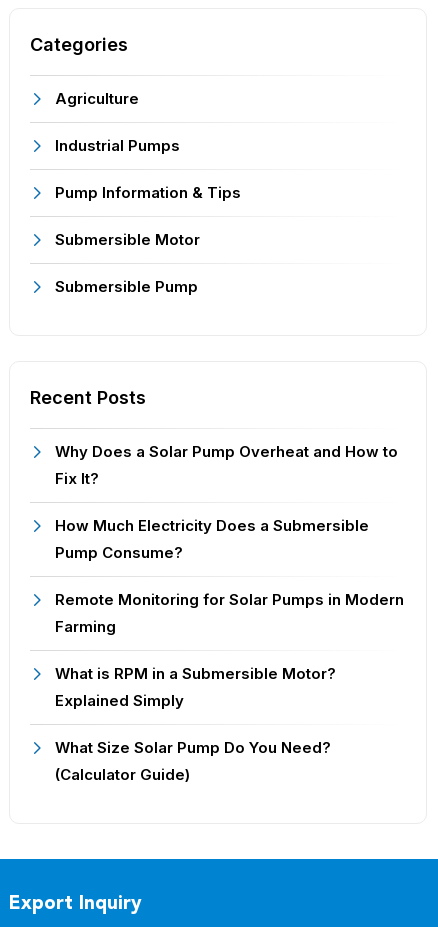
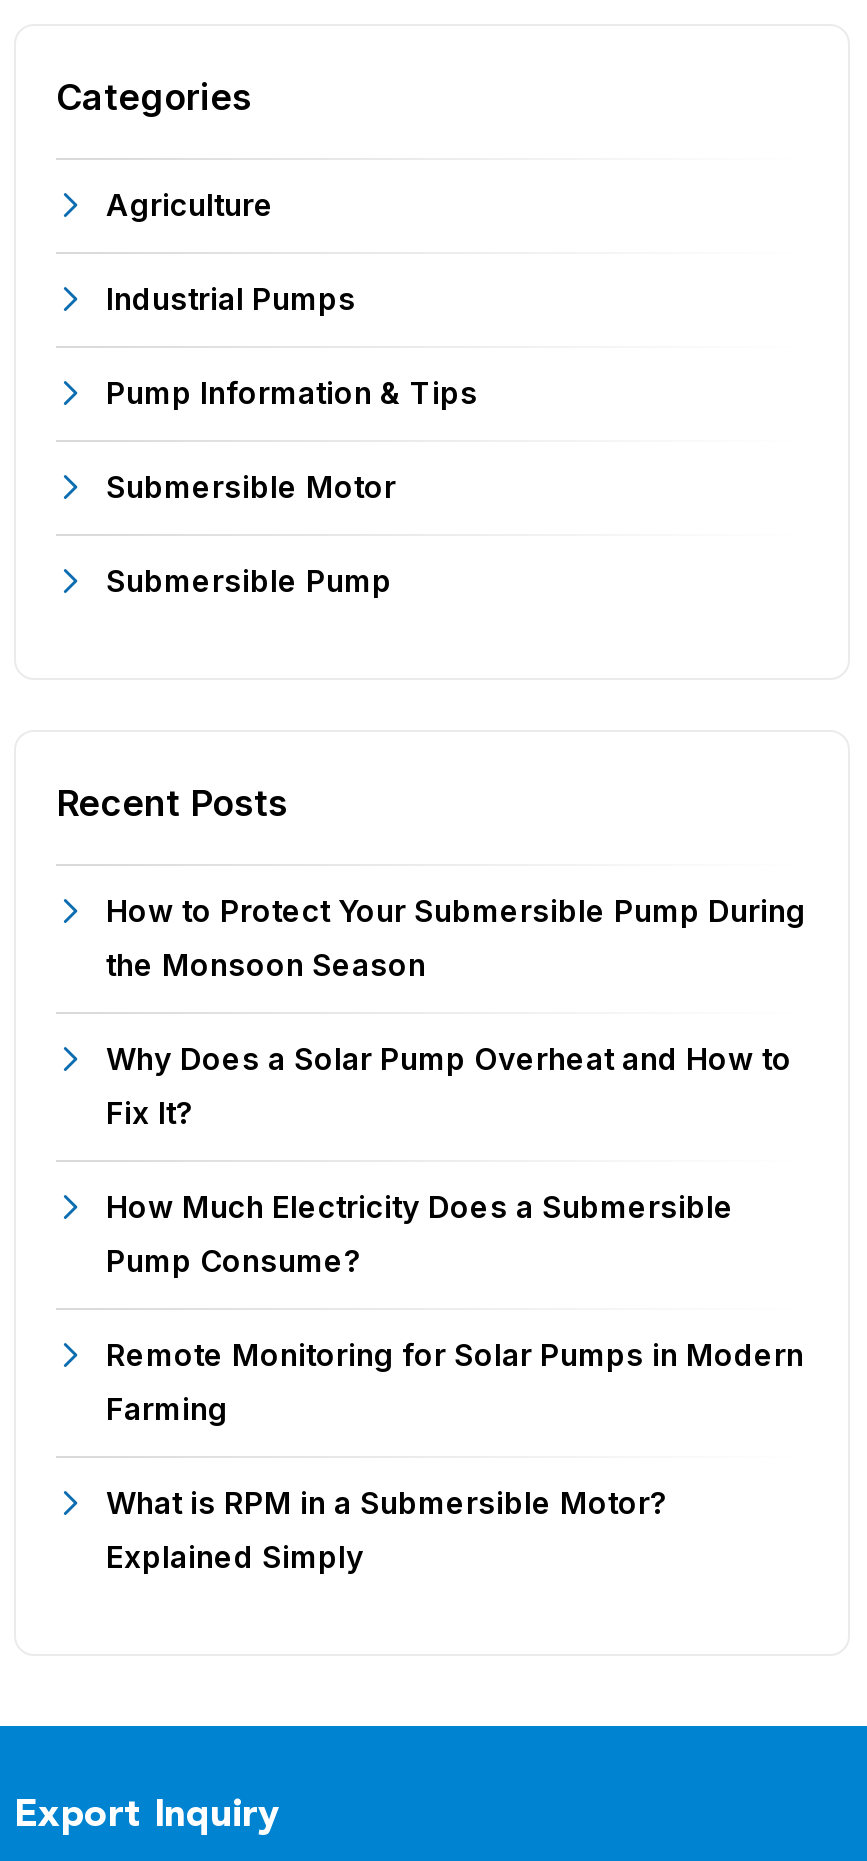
+ How to Protect Your Submersible Pump During
+ the Monsoon Season

moved down: Why Does a Solar Pump Overheat and How to | Fix It? | How Much Electricity Does a Submersible | Pump Consume? | Remote Monitoring for Solar Pumps in Modern | Farming | What is RPM in a Submersible Motor? | Explained Simply

- What Size Solar Pump Do You Need?
- (Calculator Guide)
